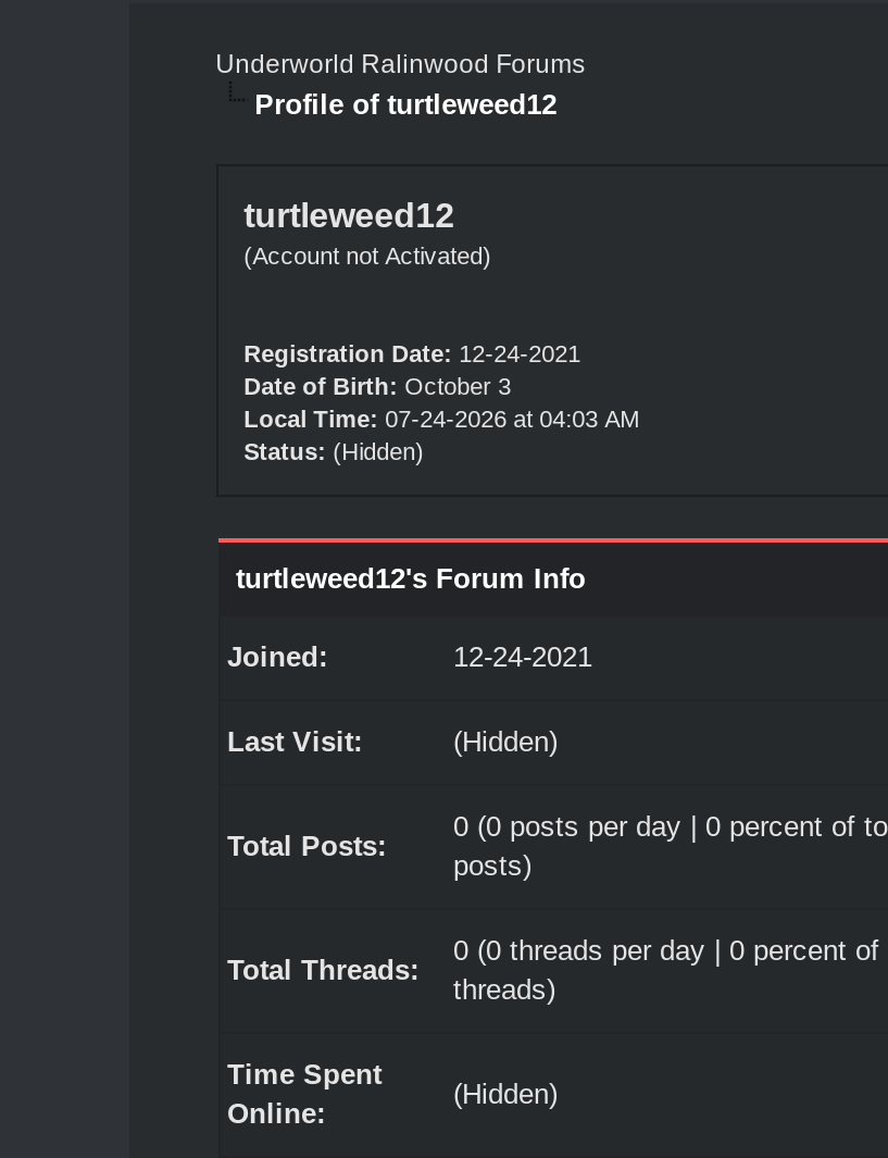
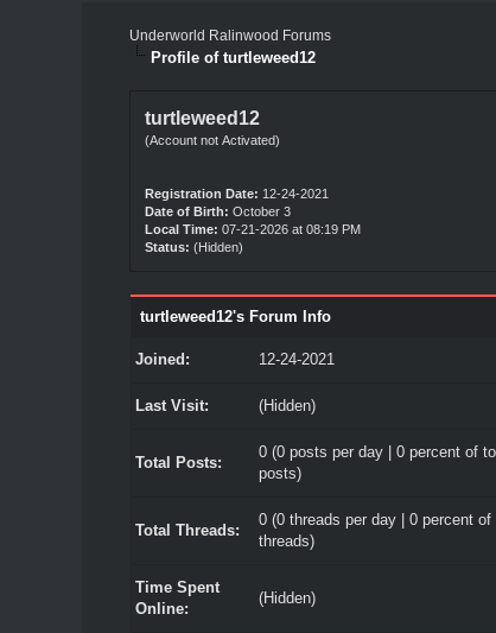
- Local Time: 07-24-2026 at 04:03 AM
+ Local Time: 07-21-2026 at 08:19 PM
